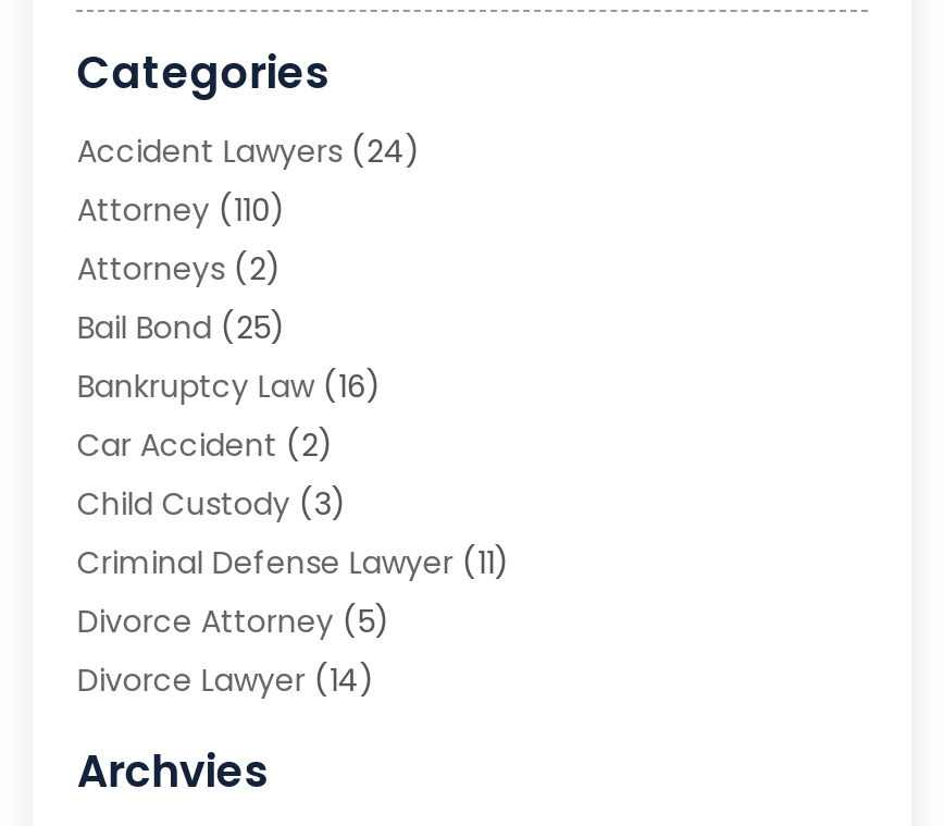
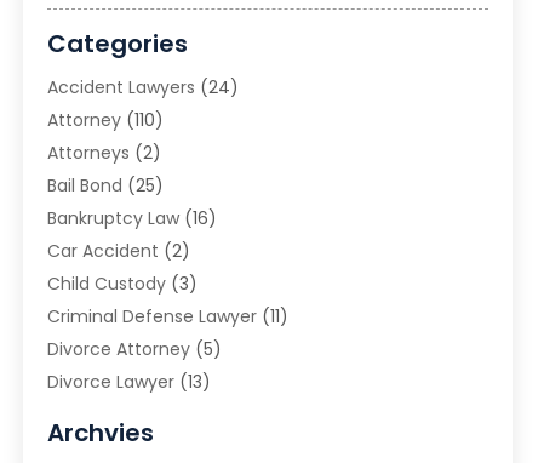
- Divorce Lawyer (14)
+ Divorce Lawyer (13)
